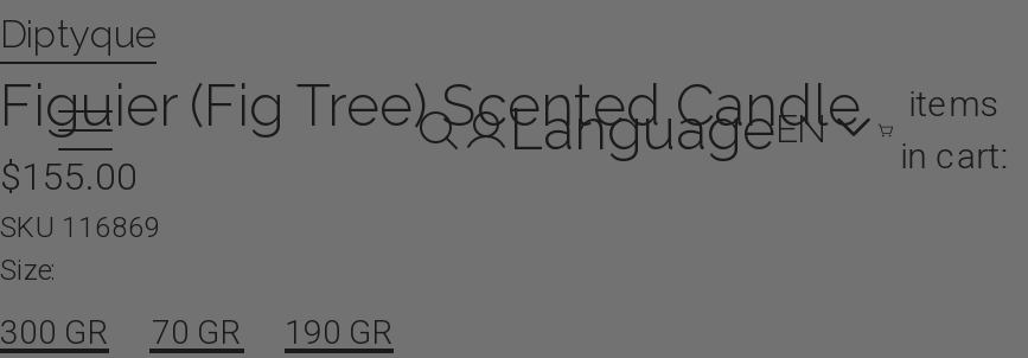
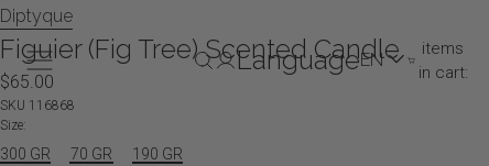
- $155.00
+ $65.00

- SKU 116869
+ SKU 116868
